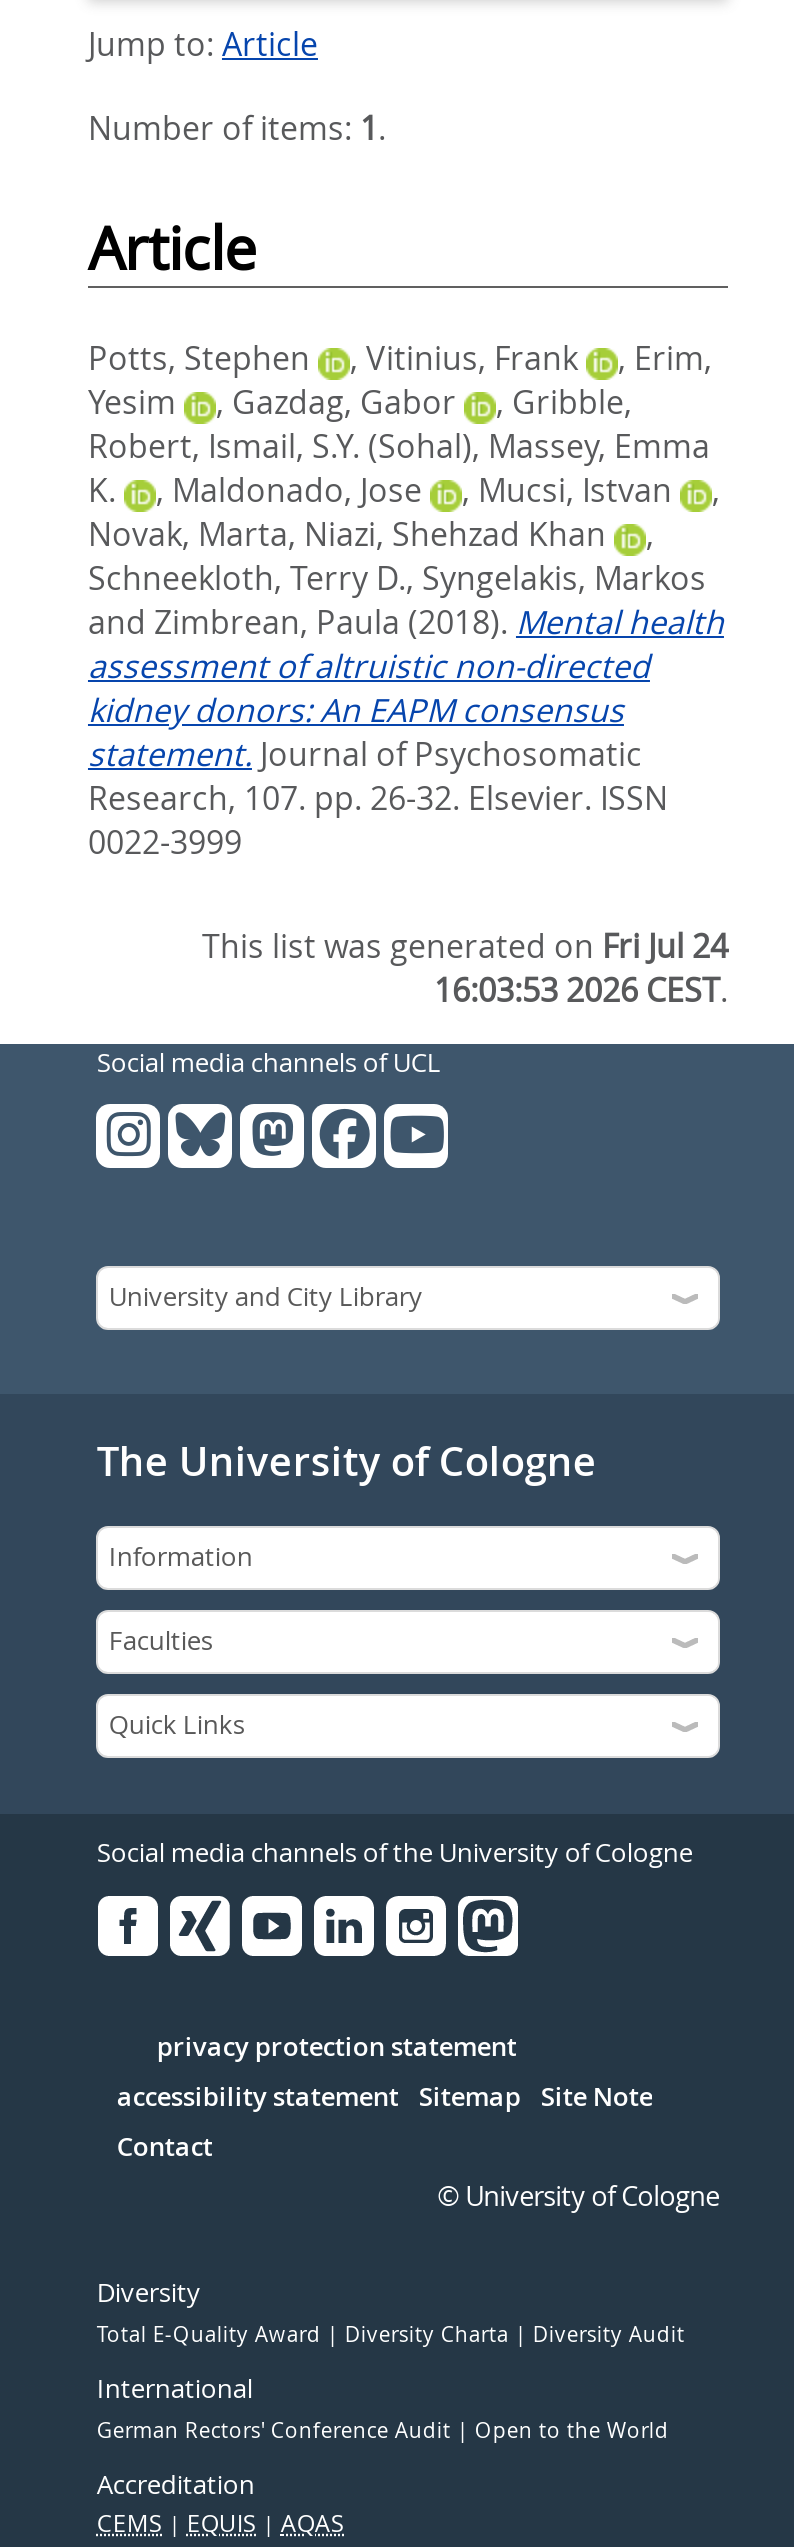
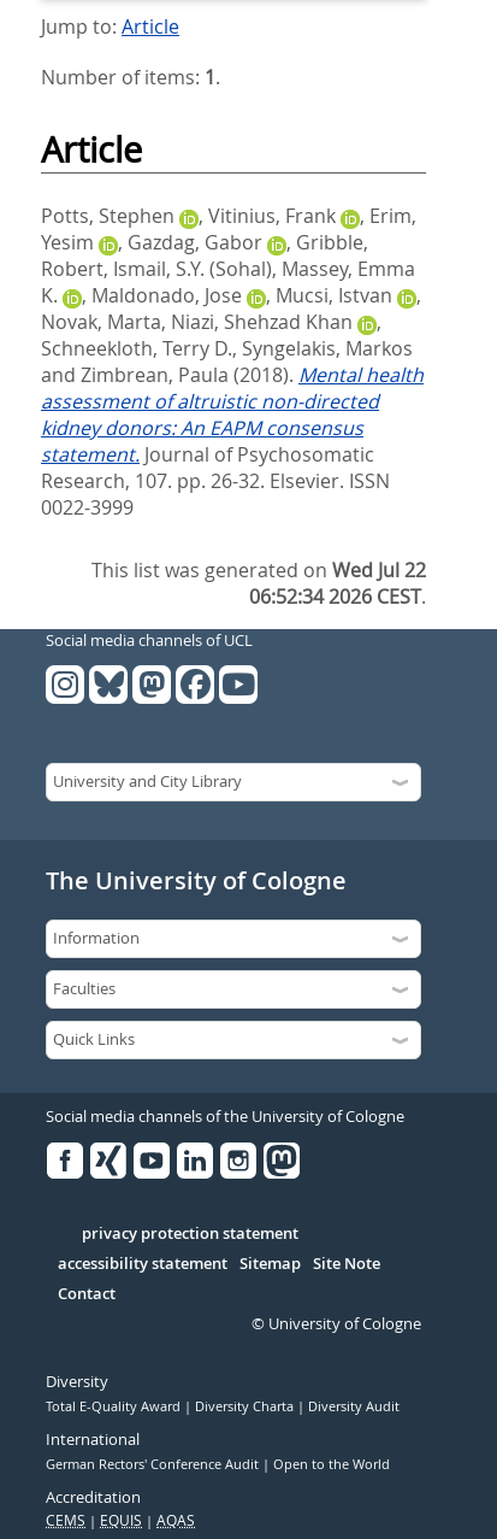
- This list was generated on Fri Jul 24
+ This list was generated on Wed Jul 22

- 16:03:53 2026 CEST.
+ 06:52:34 2026 CEST.
